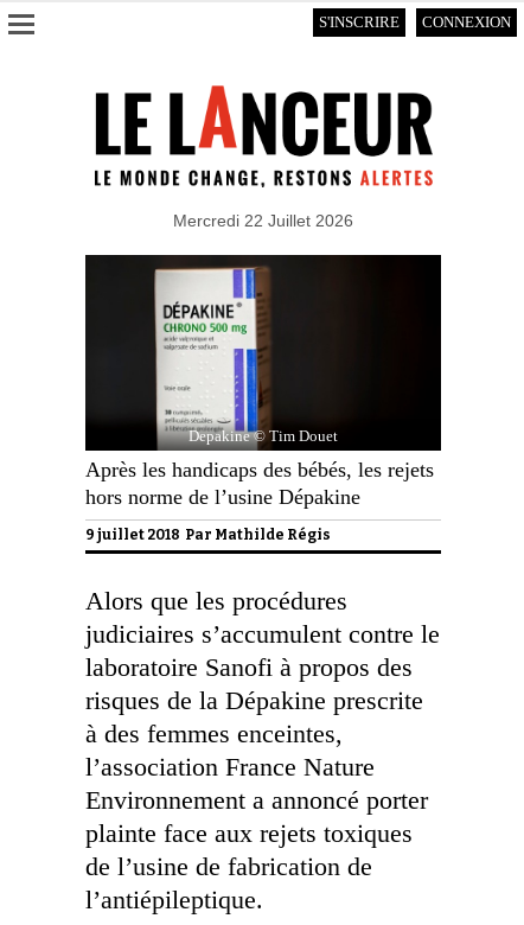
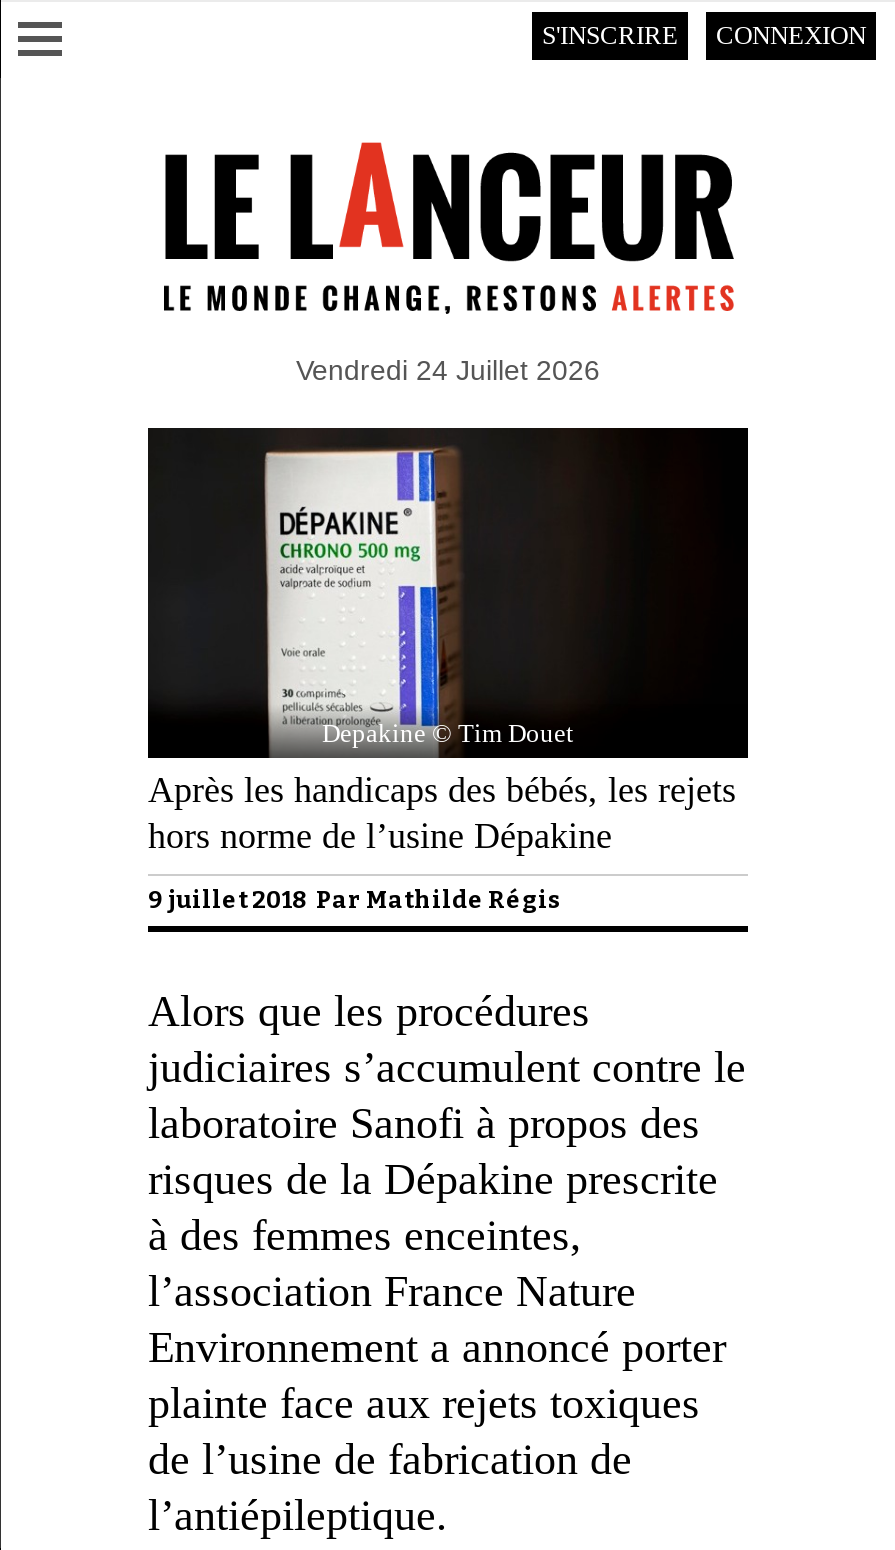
- Mercredi 22 Juillet 2026
+ Vendredi 24 Juillet 2026
